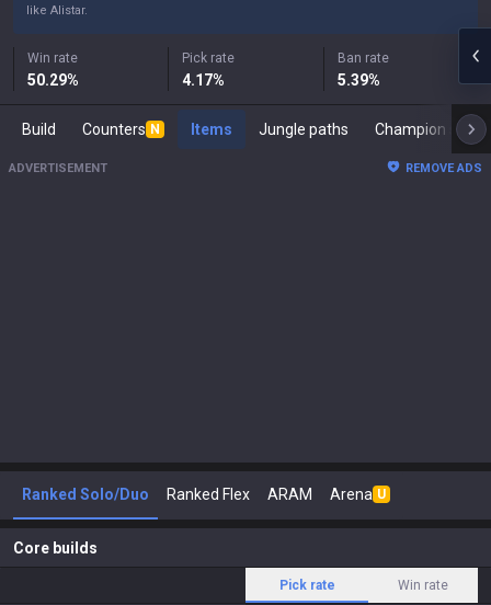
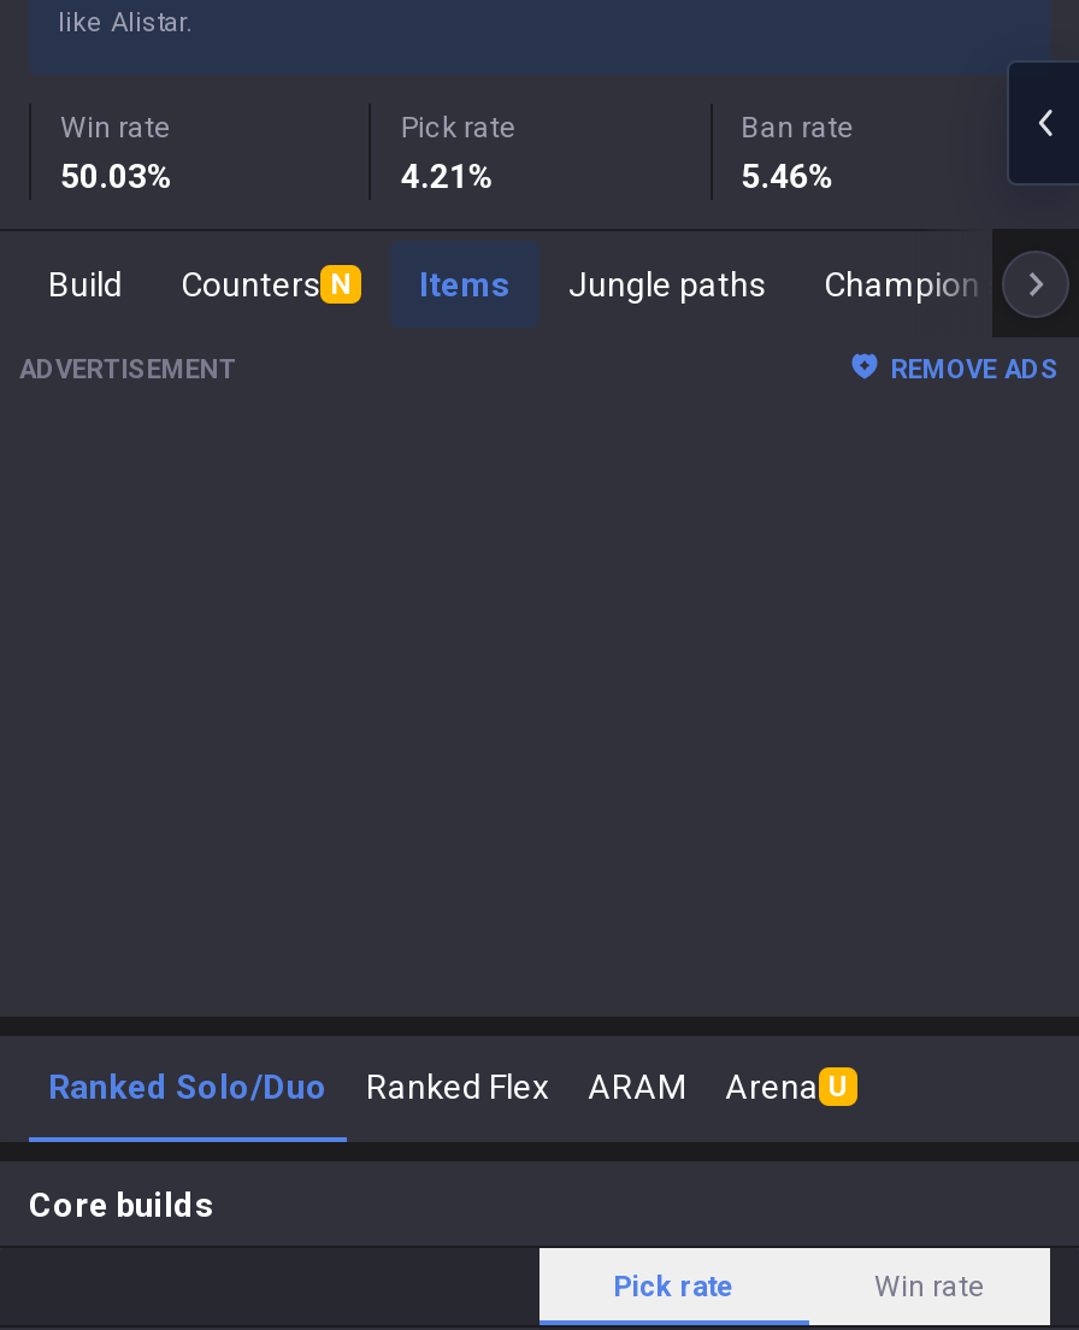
- 50.29%
+ 50.03%

- 4.17%
+ 4.21%

- 5.39%
+ 5.46%
